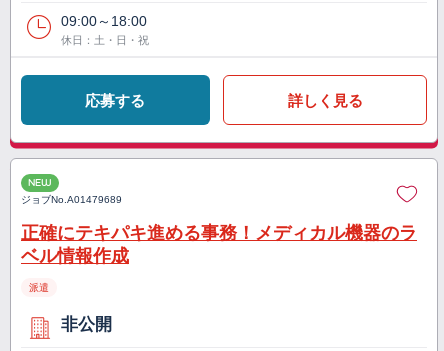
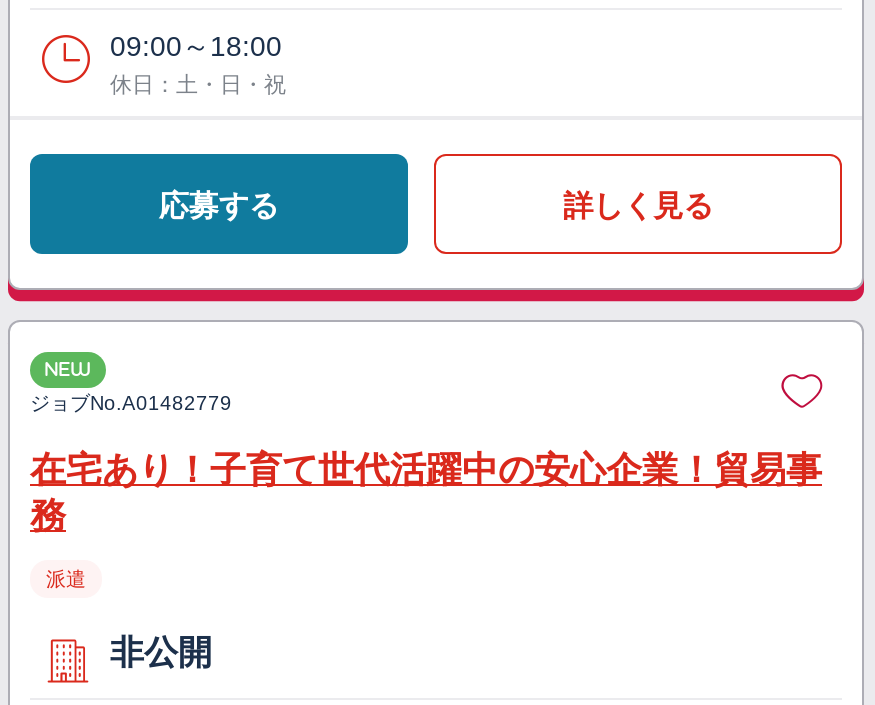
- ジョブNo. A01479689
+ ジョブNo. A01482779

- 正確にテキパキ進める事務！メディカル機器のラ
- ベル情報作成
+ 在宅あり！子育て世代活躍中の安心企業！貿易事
+ 務
